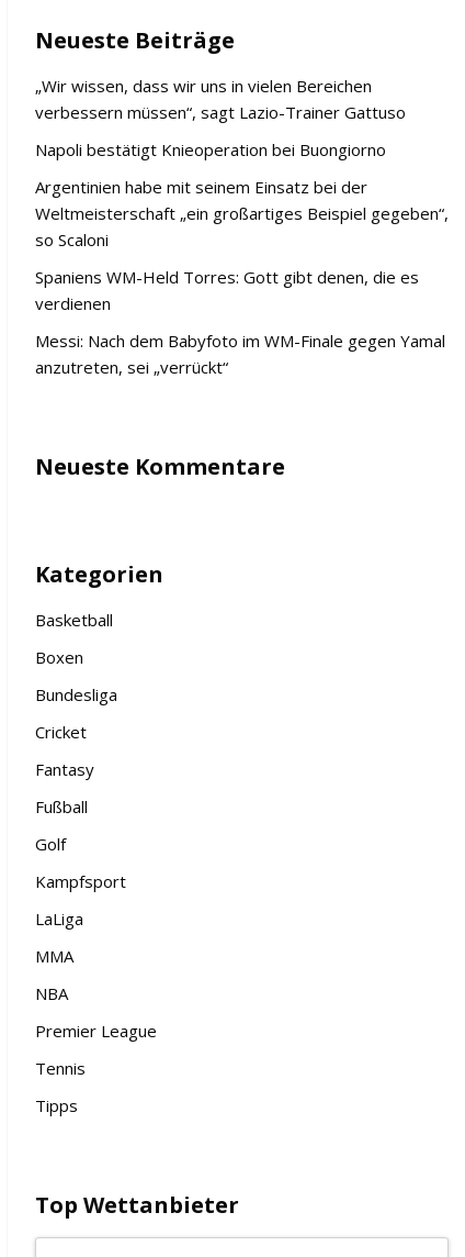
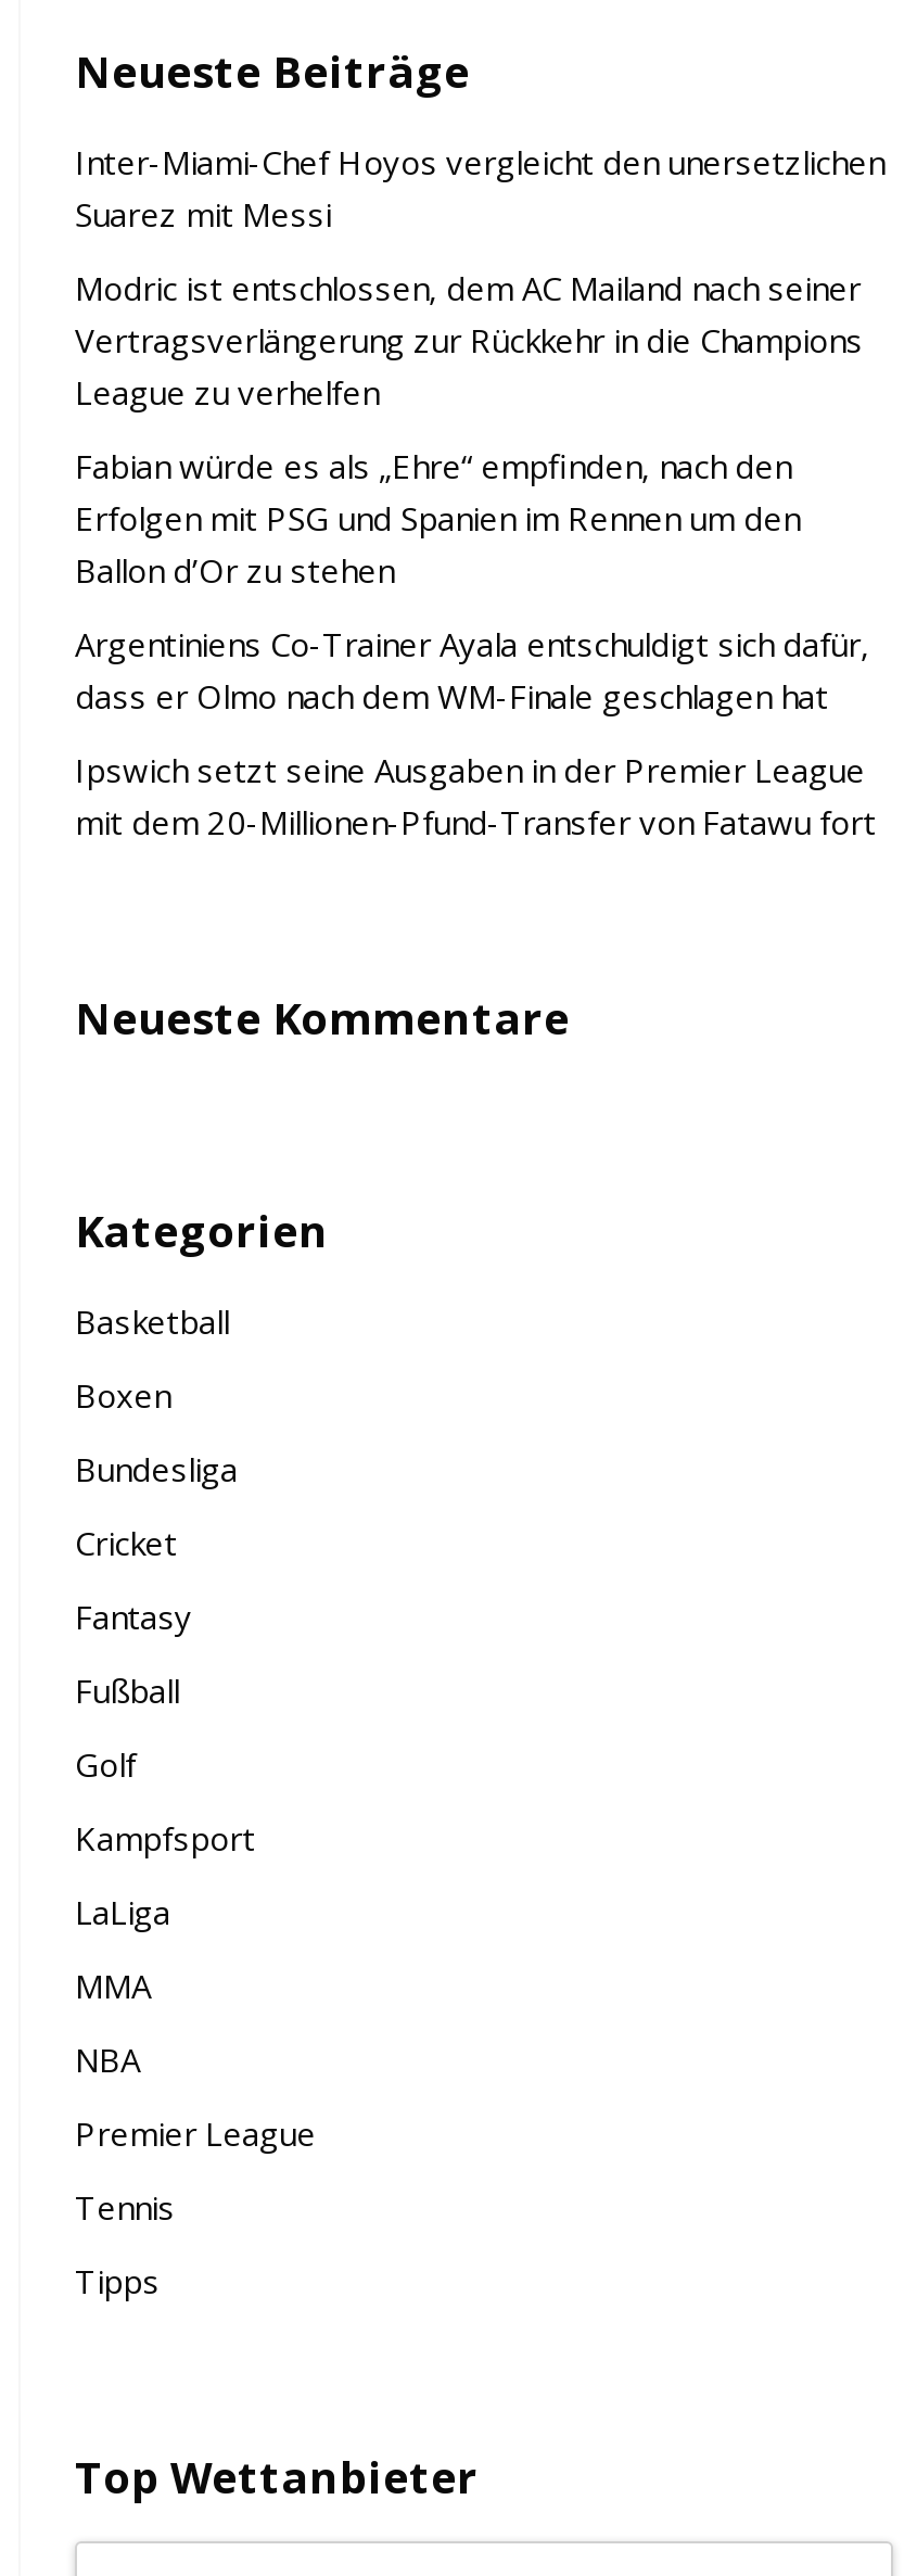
- „Wir wissen, dass wir uns in vielen Bereichen
- verbessern müssen“, sagt Lazio-Trainer Gattuso
+ Inter-Miami-Chef Hoyos vergleicht den unersetzlichen
+ Suarez mit Messi

- Napoli bestätigt Knieoperation bei Buongiorno
+ Modric ist entschlossen, dem AC Mailand nach seiner
+ Vertragsverlängerung zur Rückkehr in die Champions
+ League zu verhelfen

- Argentinien habe mit seinem Einsatz bei der
- Weltmeisterschaft „ein großartiges Beispiel gegeben“,
- so Scaloni
+ Fabian würde es als „Ehre“ empfinden, nach den
+ Erfolgen mit PSG und Spanien im Rennen um den
+ Ballon d’Or zu stehen

- Spaniens WM-Held Torres: Gott gibt denen, die es
- verdienen
+ Argentiniens Co-Trainer Ayala entschuldigt sich dafür,
+ dass er Olmo nach dem WM-Finale geschlagen hat

- Messi: Nach dem Babyfoto im WM-Finale gegen Yamal
- anzutreten, sei „verrückt“
+ Ipswich setzt seine Ausgaben in der Premier League
+ mit dem 20-Millionen-Pfund-Transfer von Fatawu fort
